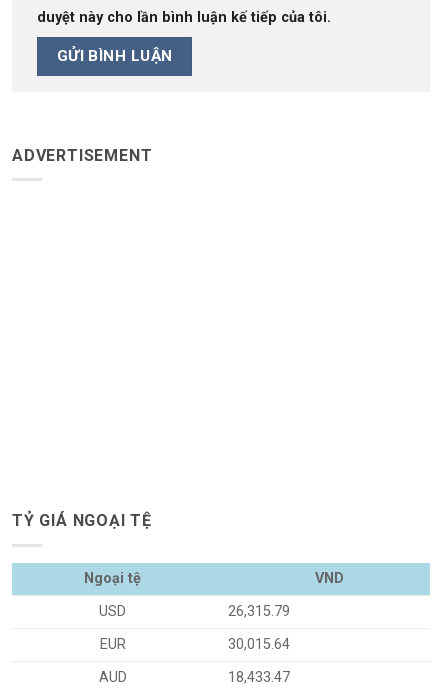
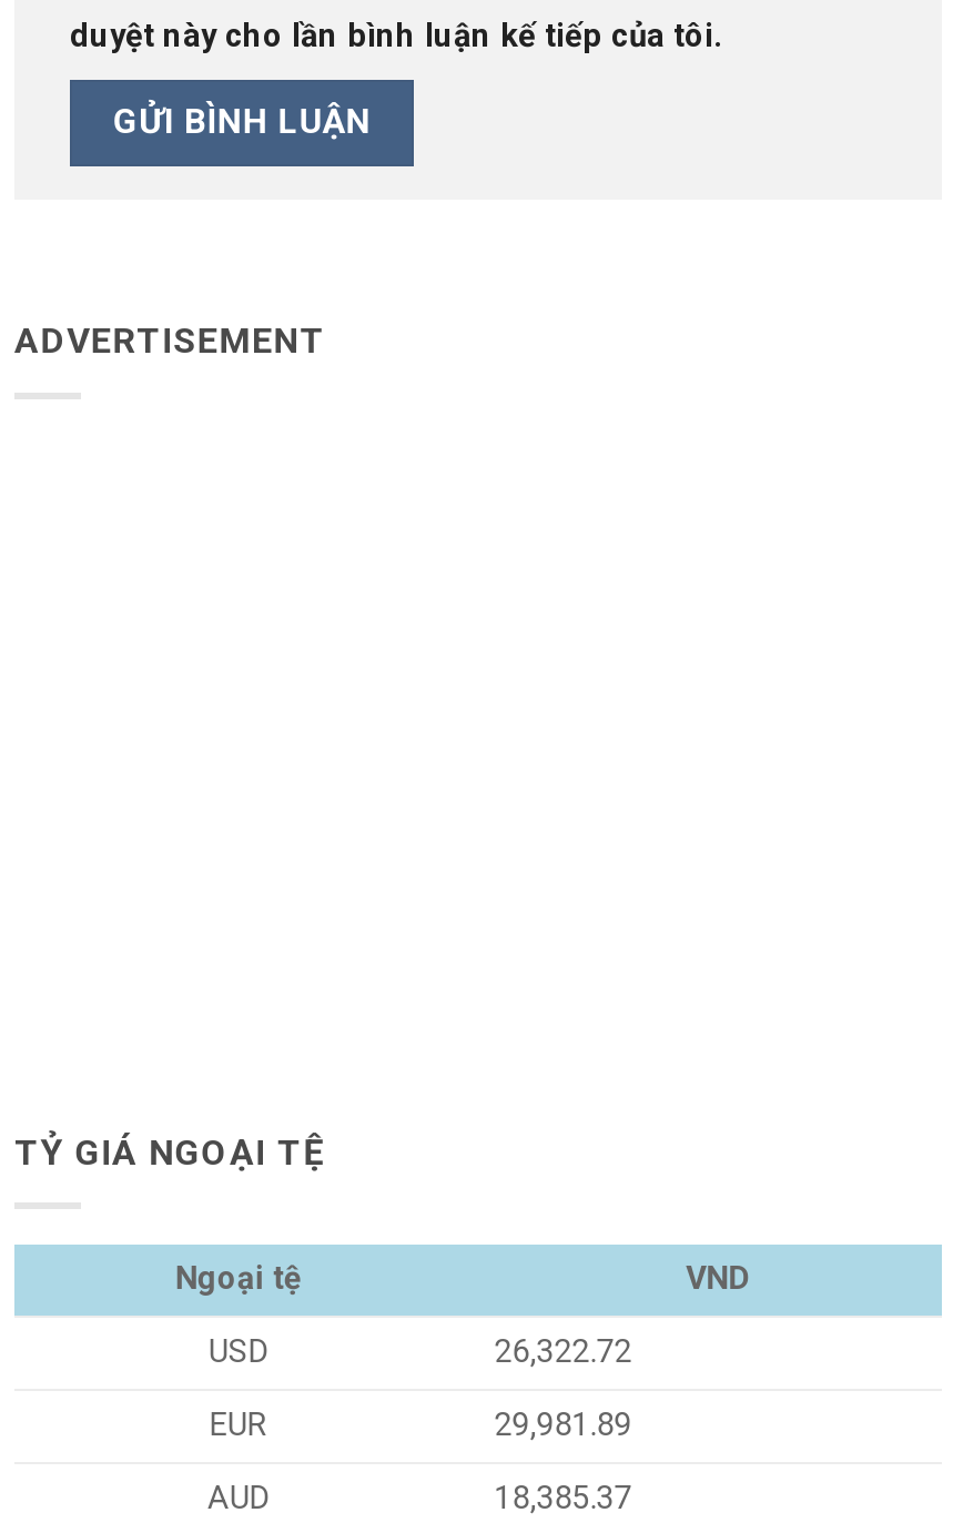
- 26,315.79
+ 26,322.72

- 30,015.64
+ 29,981.89

- 18,433.47
+ 18,385.37
